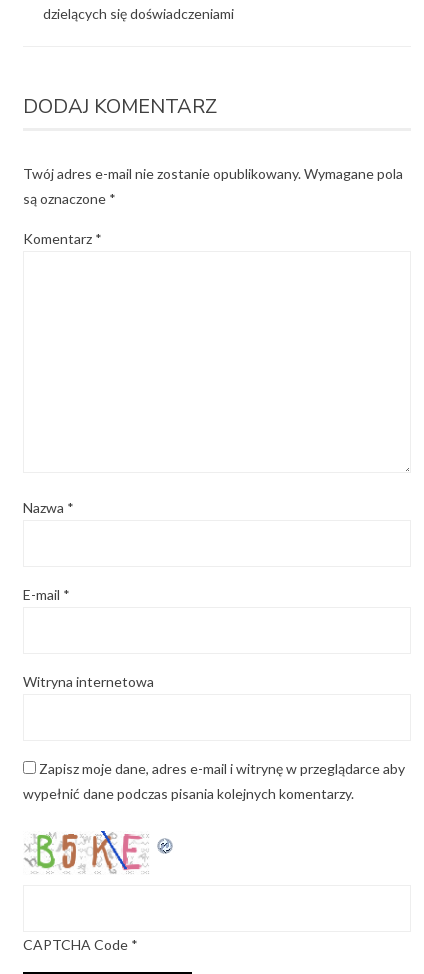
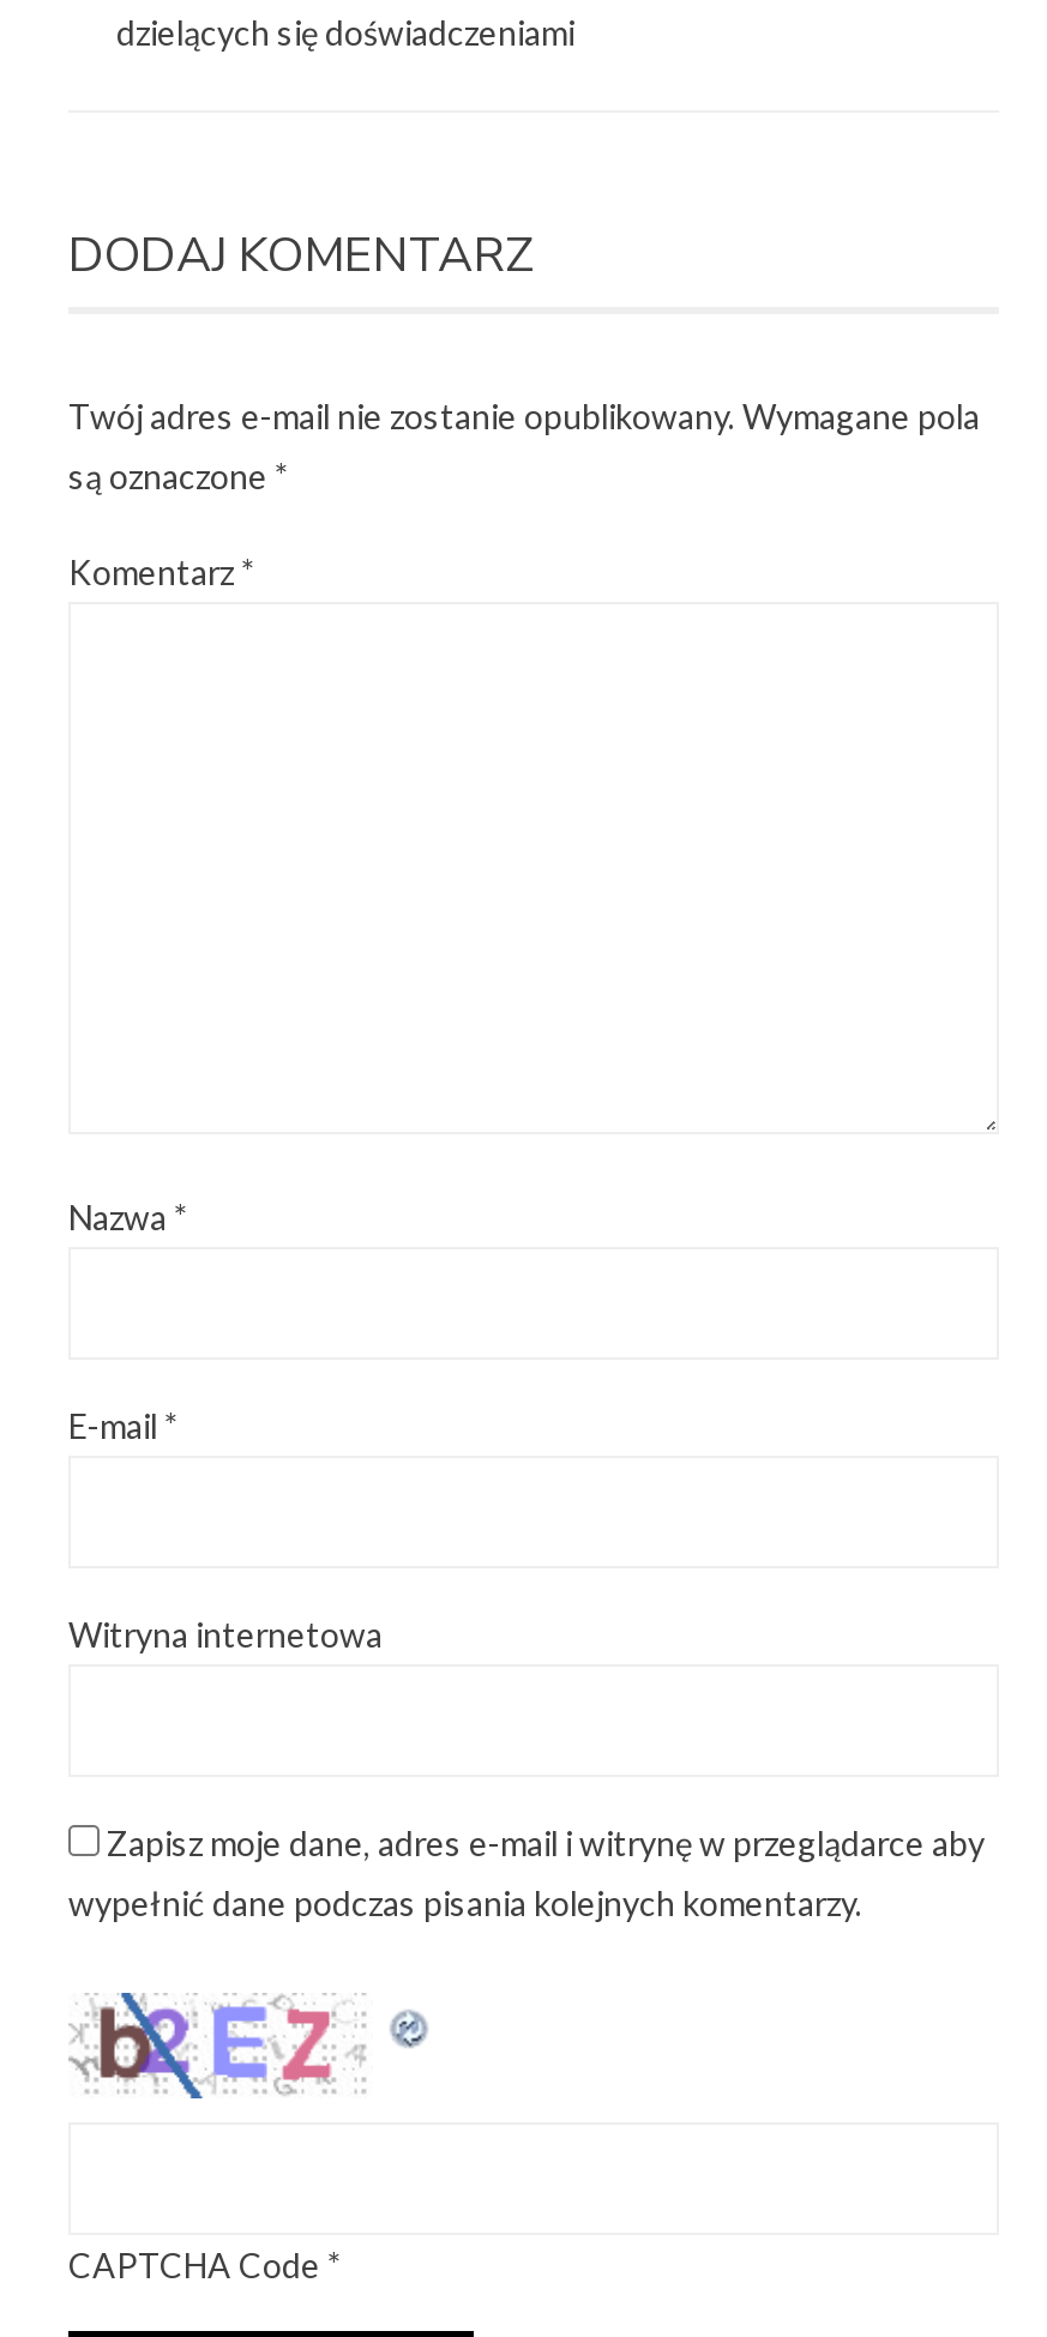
- [image]
+ [image]
